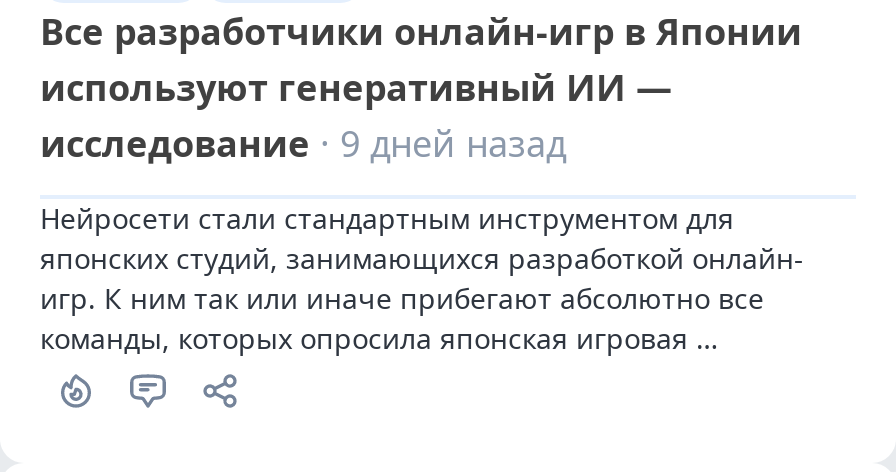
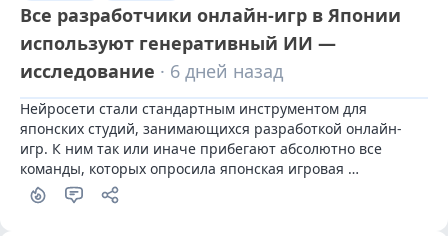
- исследование · 9 дней назад
+ исследование · 6 дней назад
